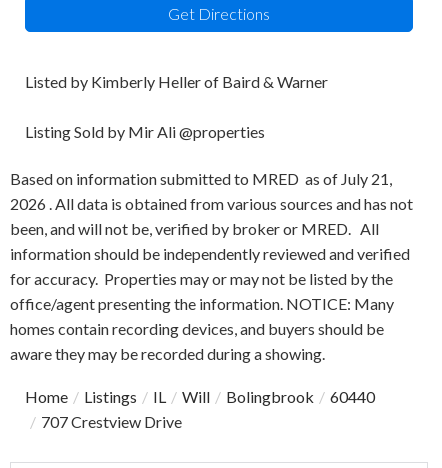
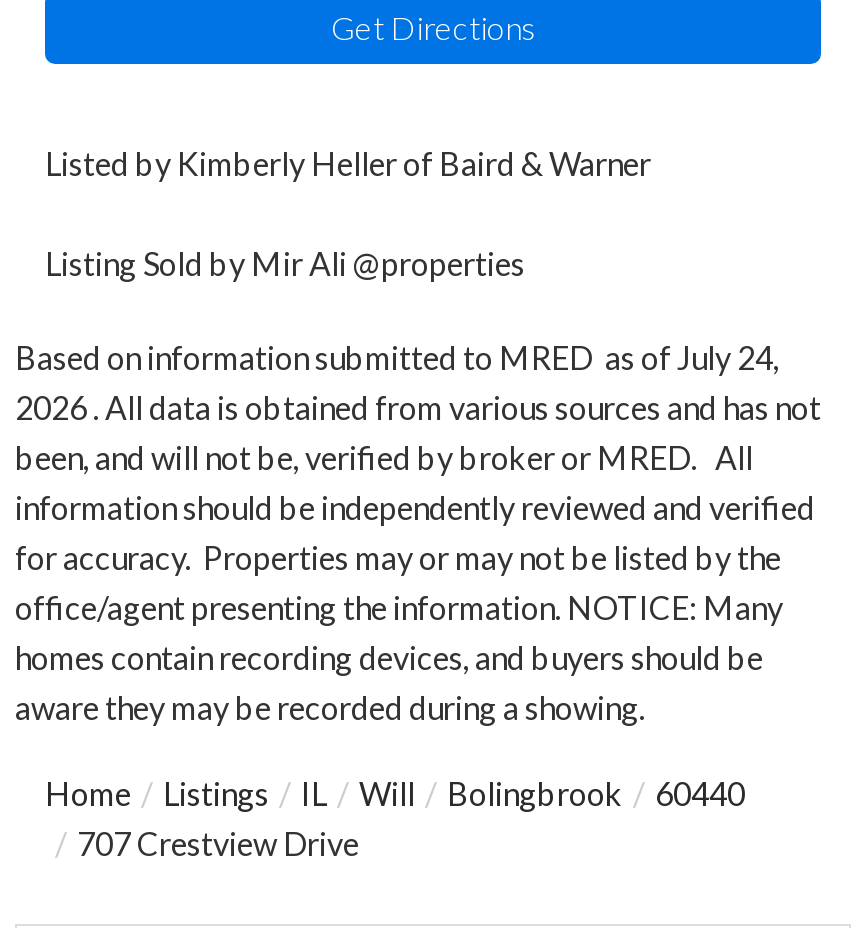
- Based on information submitted to MRED as of July 21,
+ Based on information submitted to MRED as of July 24,
